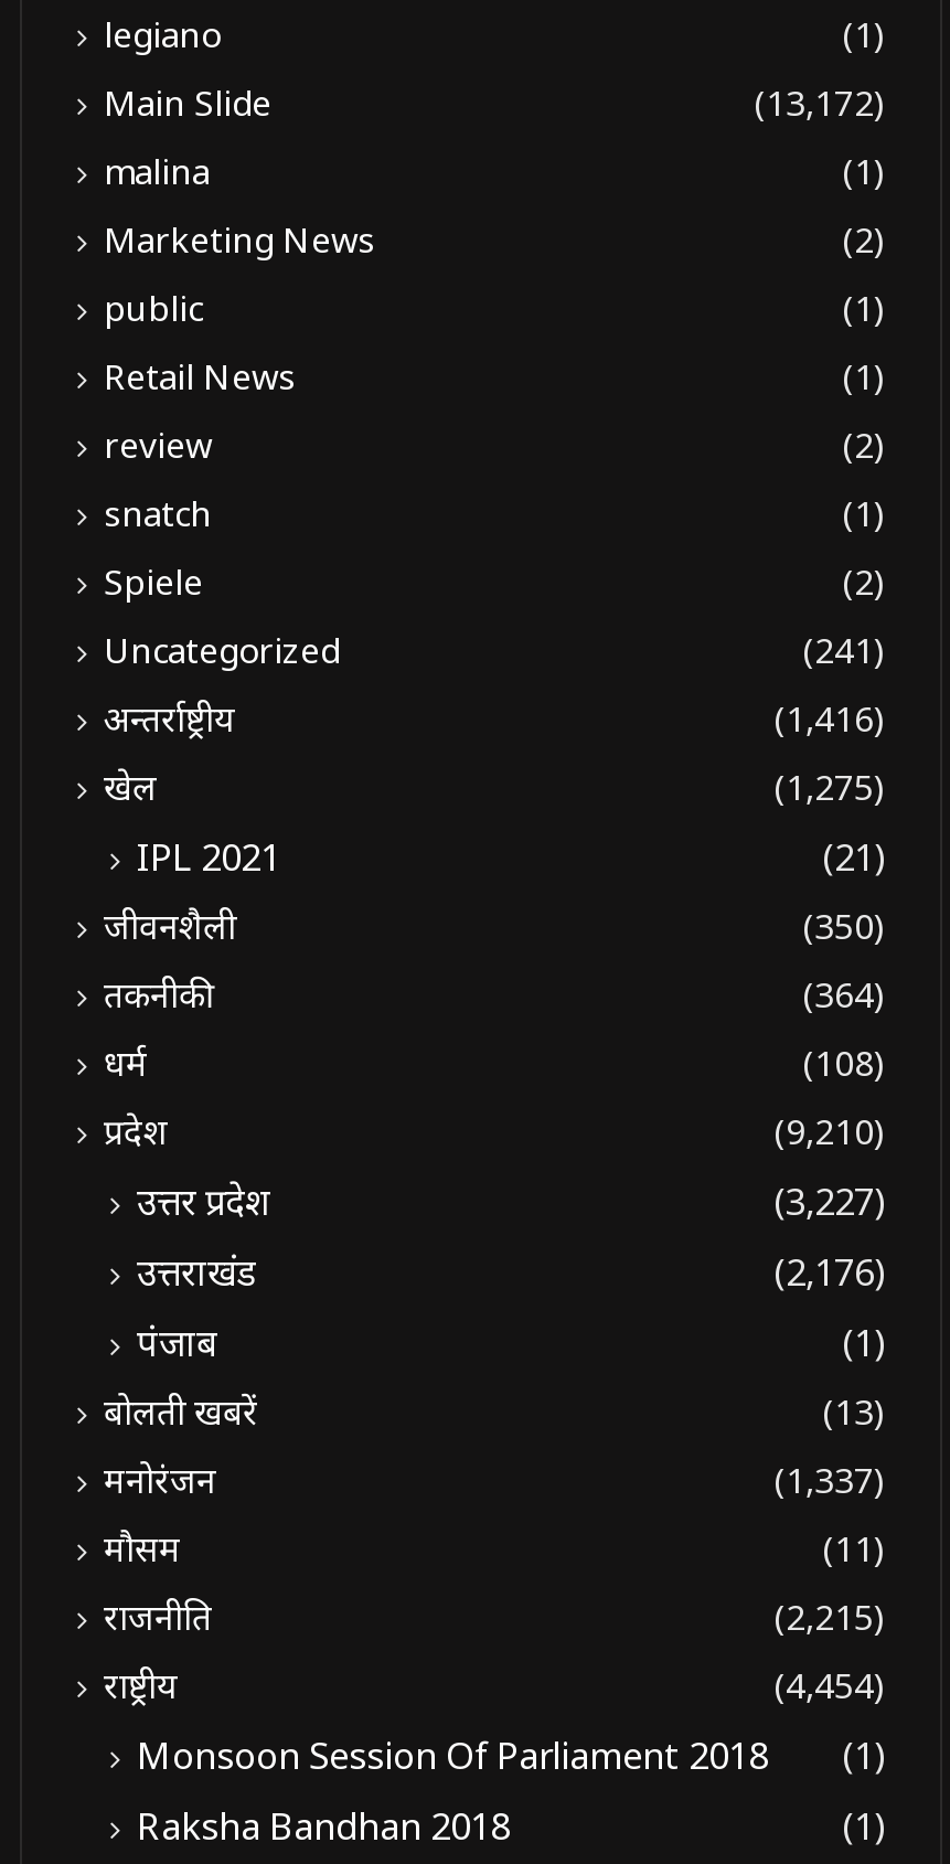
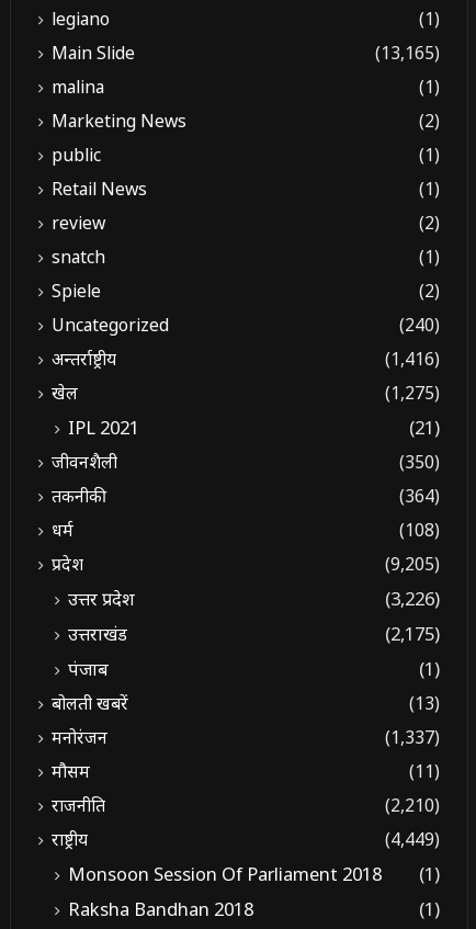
- (13,172)
+ (13,165)

- (241)
+ (240)

- (9,210)
+ (9,205)

- (3,227)
+ (3,226)

- (2,176)
+ (2,175)

- (2,215)
+ (2,210)

- (4,454)
+ (4,449)
